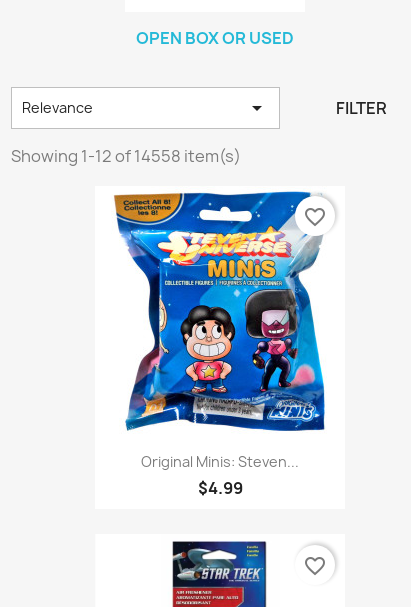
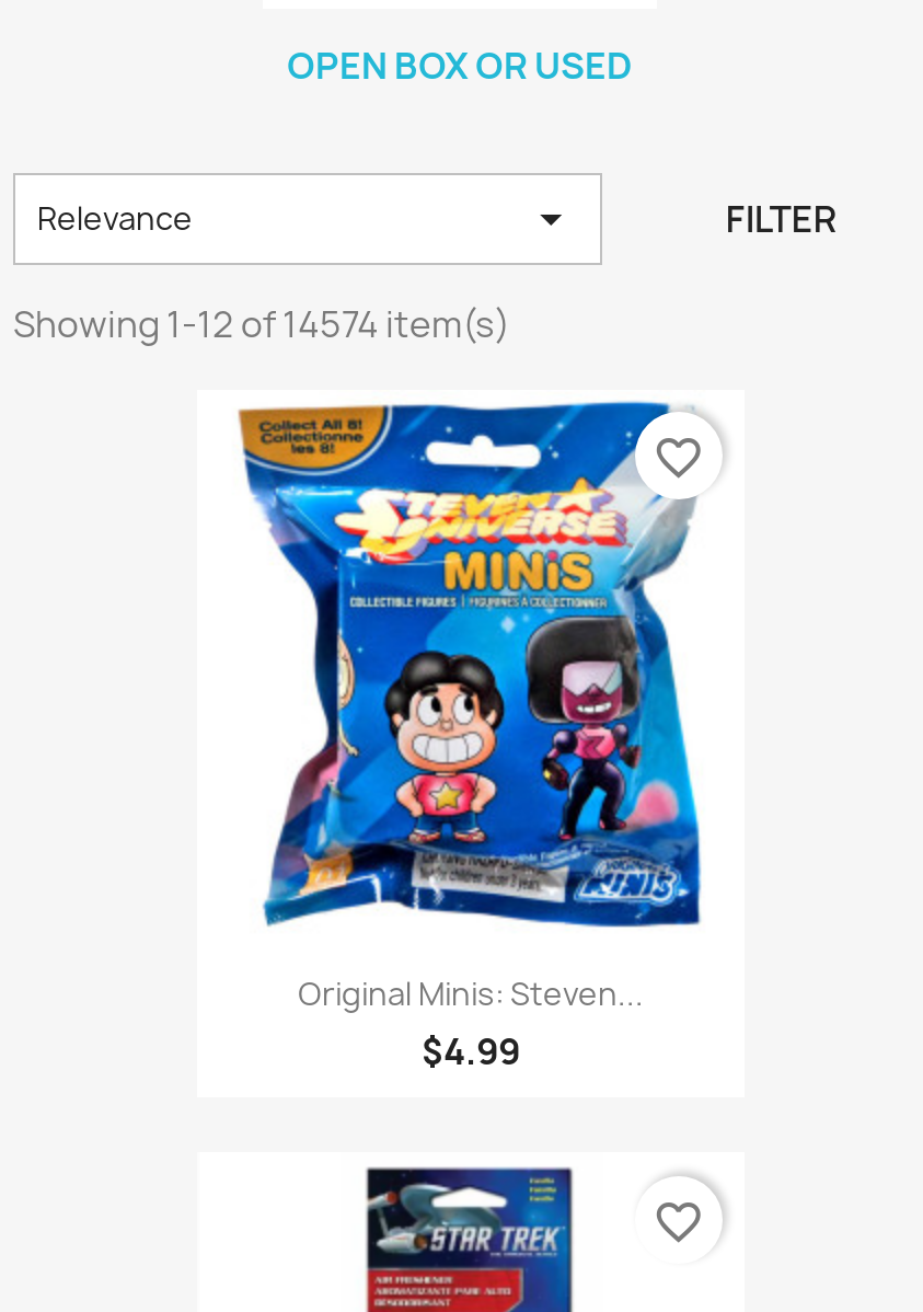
- Showing 1-12 of 14558 item(s)
+ Showing 1-12 of 14574 item(s)
